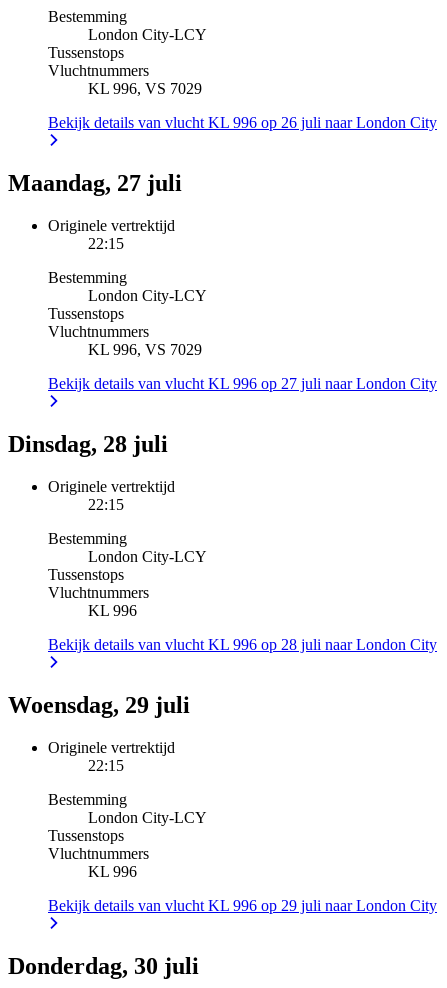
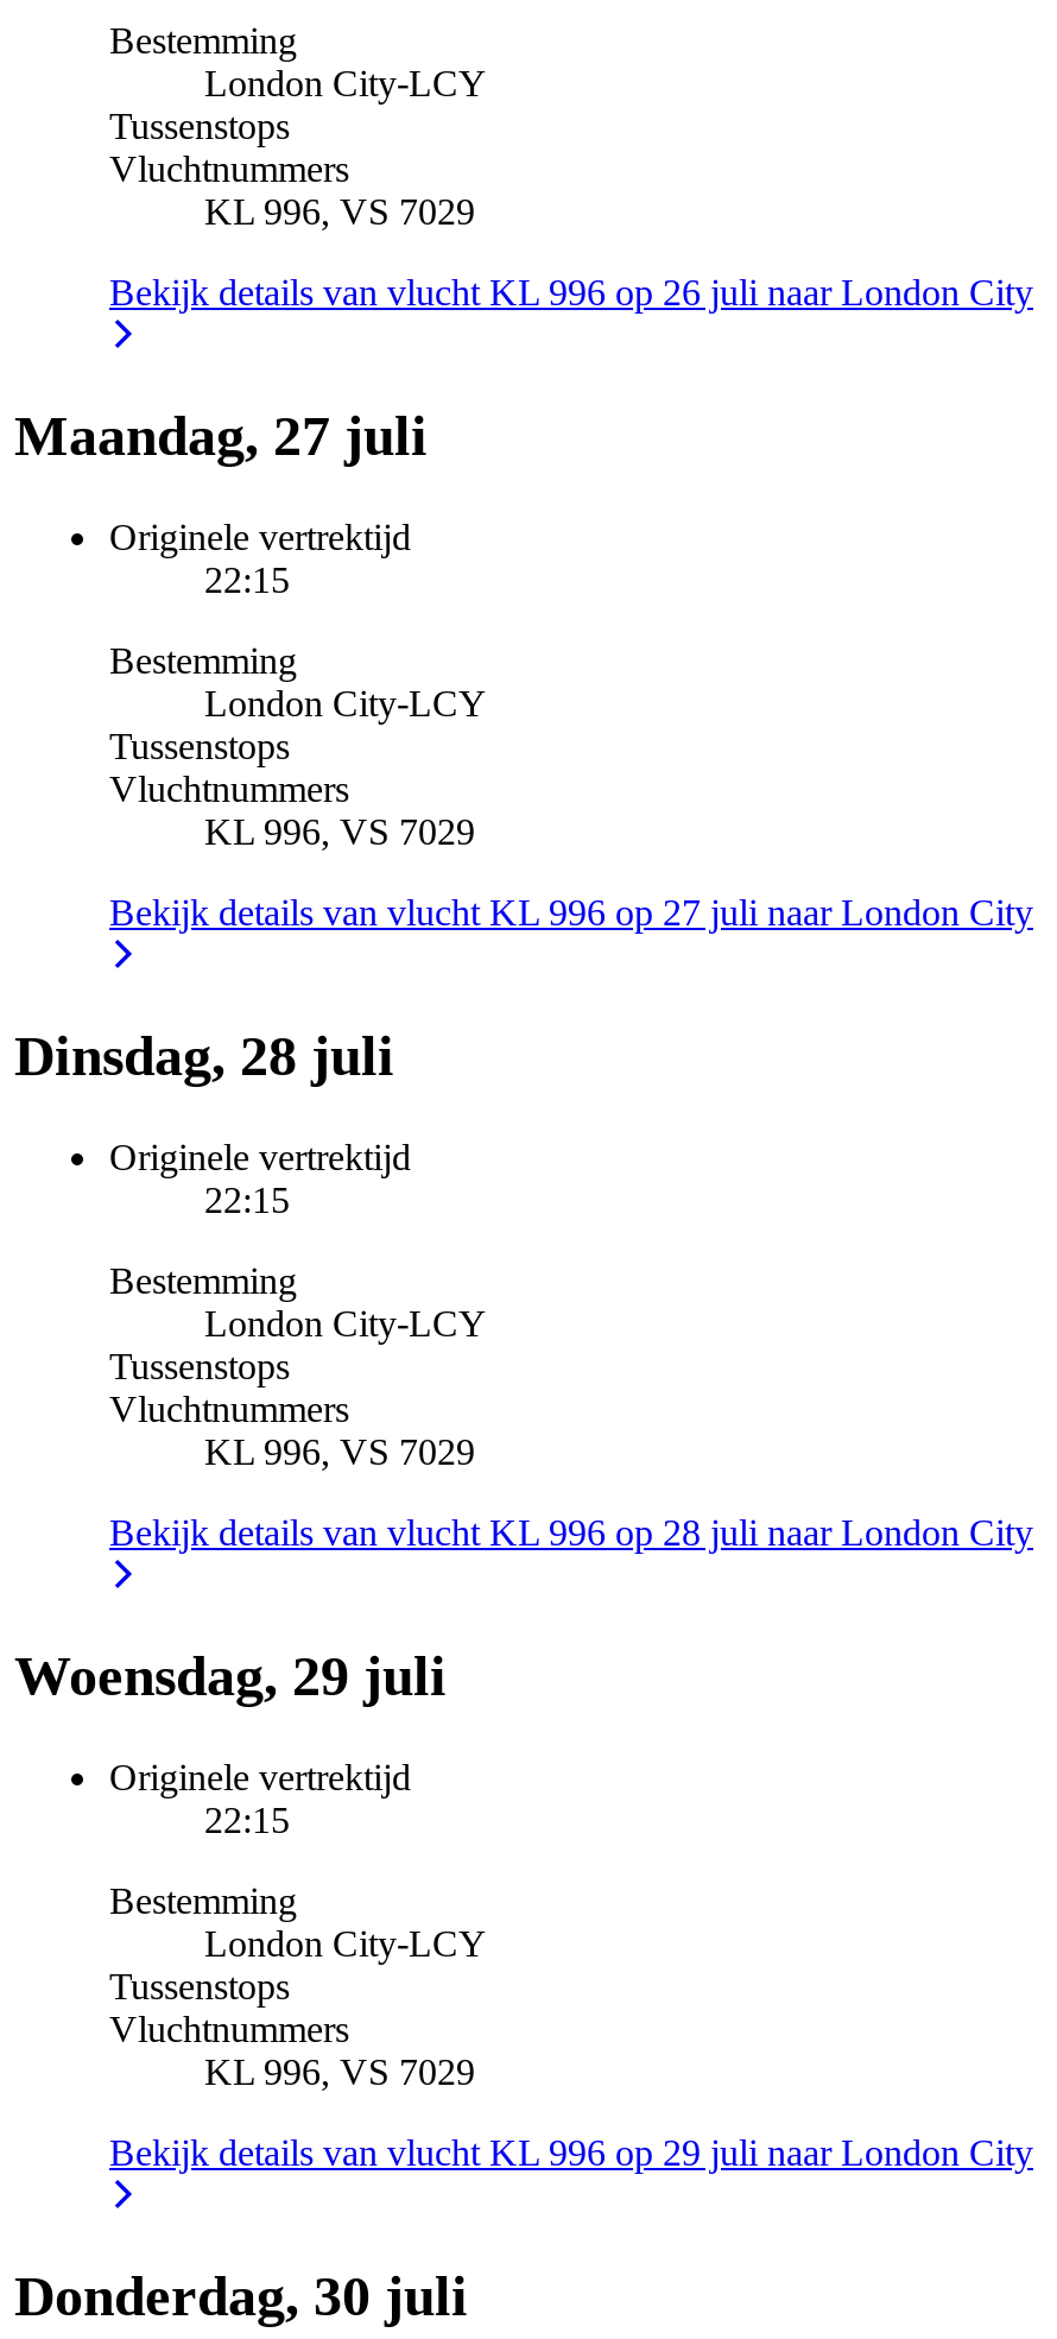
- KL 996
+ KL 996, VS 7029

- KL 996
+ KL 996, VS 7029
